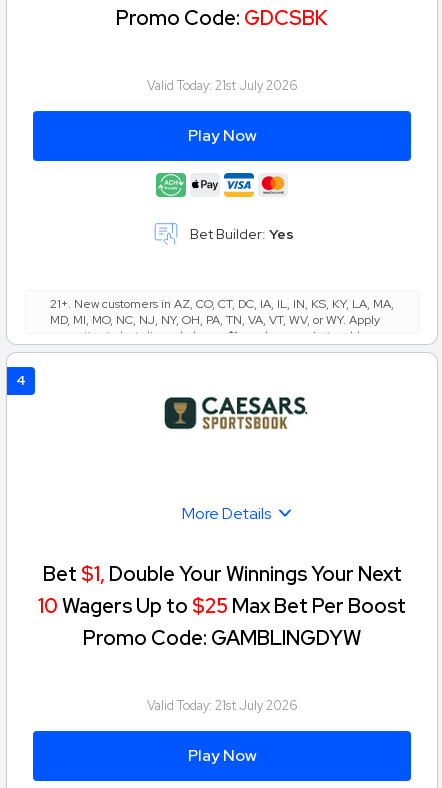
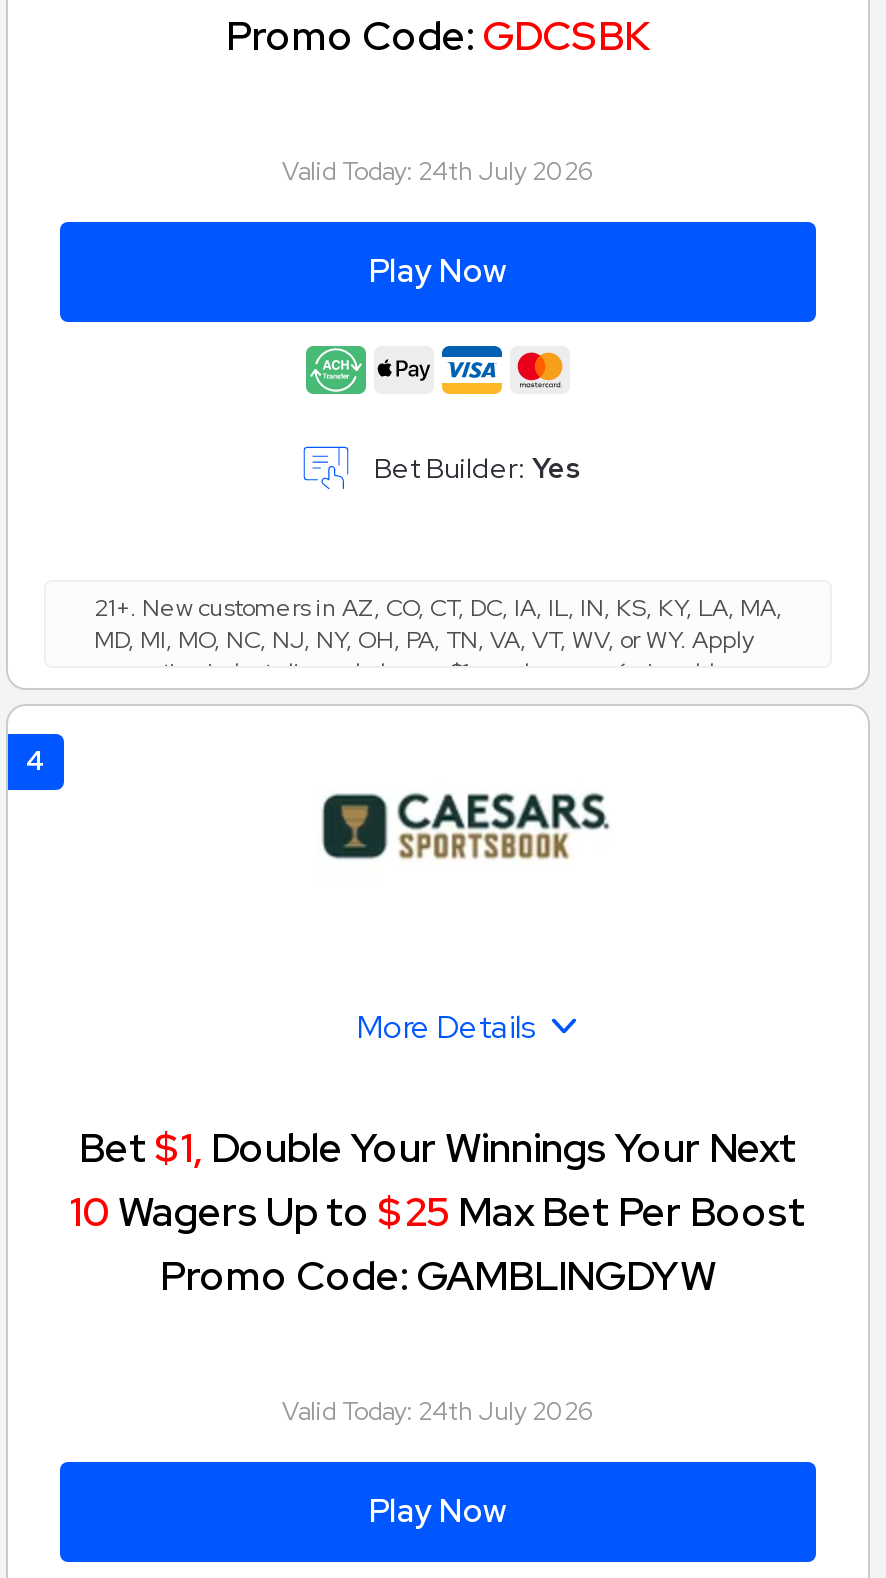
- Valid Today: 21st July 2026
+ Valid Today: 24th July 2026

- Valid Today: 21st July 2026
+ Valid Today: 24th July 2026
